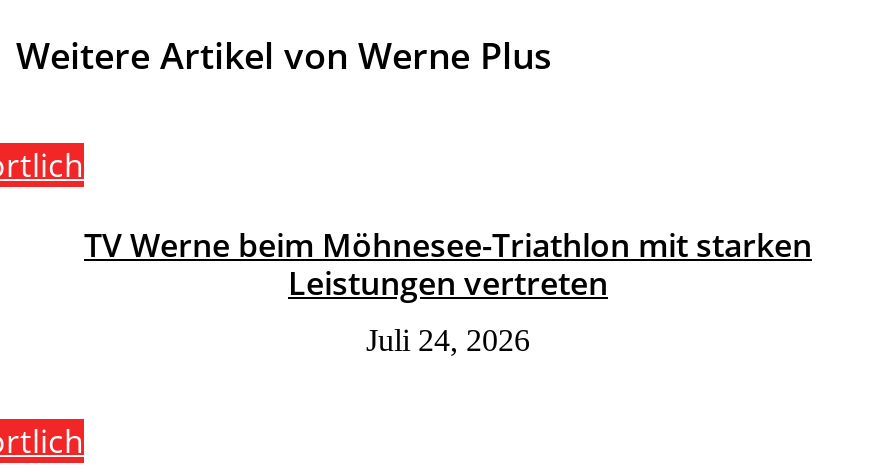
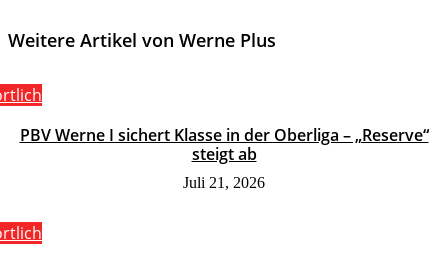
- TV Werne beim Möhnesee-Triathlon mit starken
- Leistungen vertreten
- Juli 24, 2026
+ PBV Werne I sichert Klasse in der Oberliga – „Reserve“
+ steigt ab
+ Juli 21, 2026
